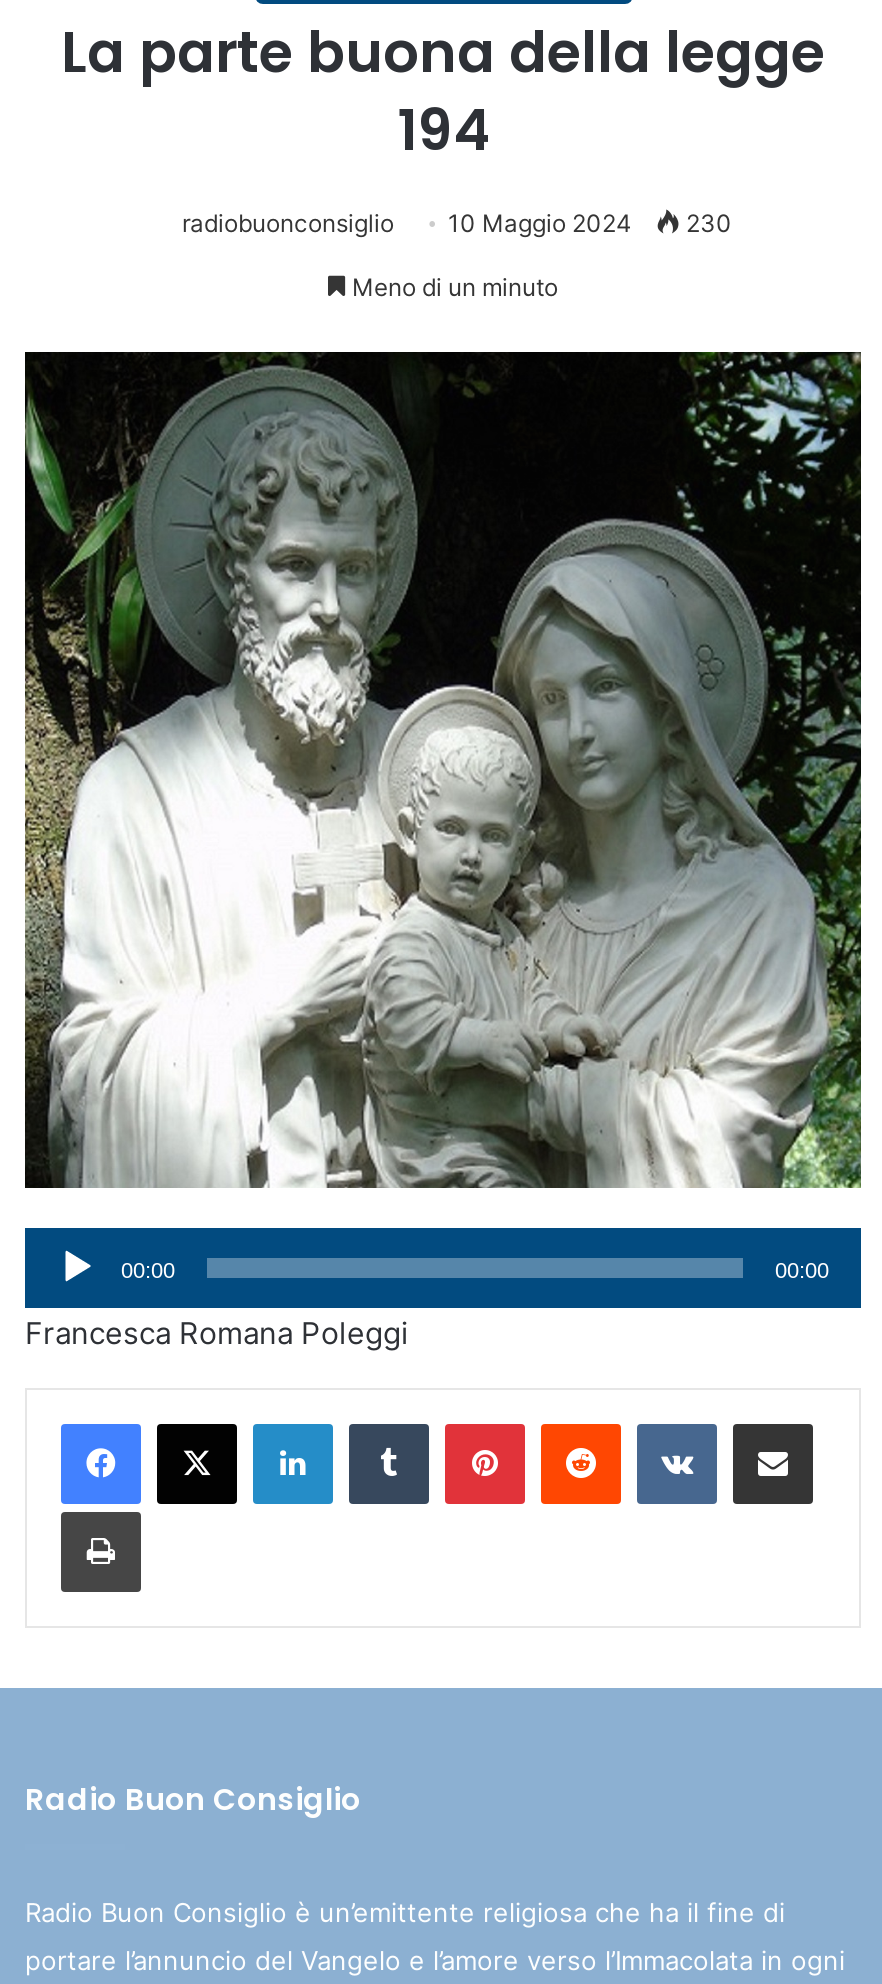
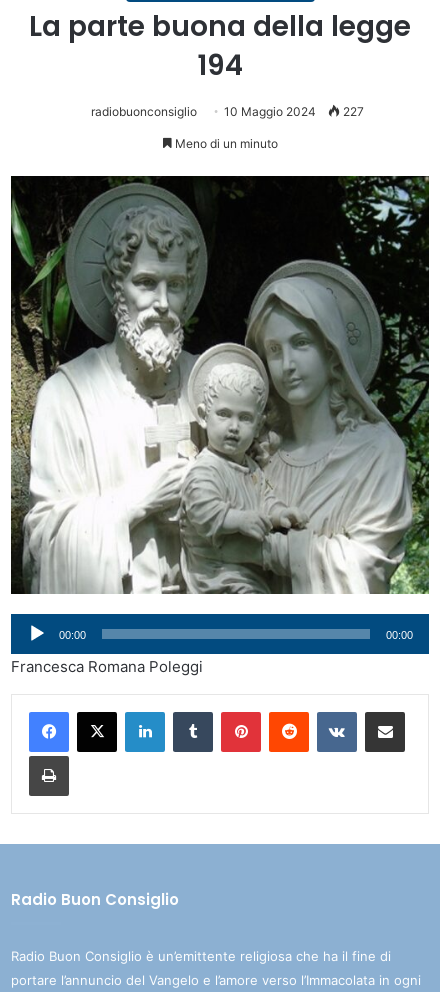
- radiobuonconsiglio 10 Maggio 2024 230
+ radiobuonconsiglio 10 Maggio 2024 227
